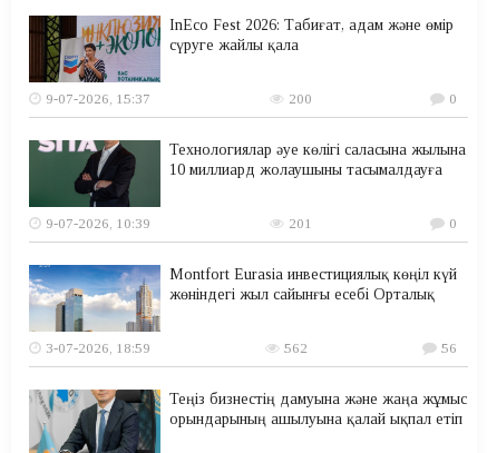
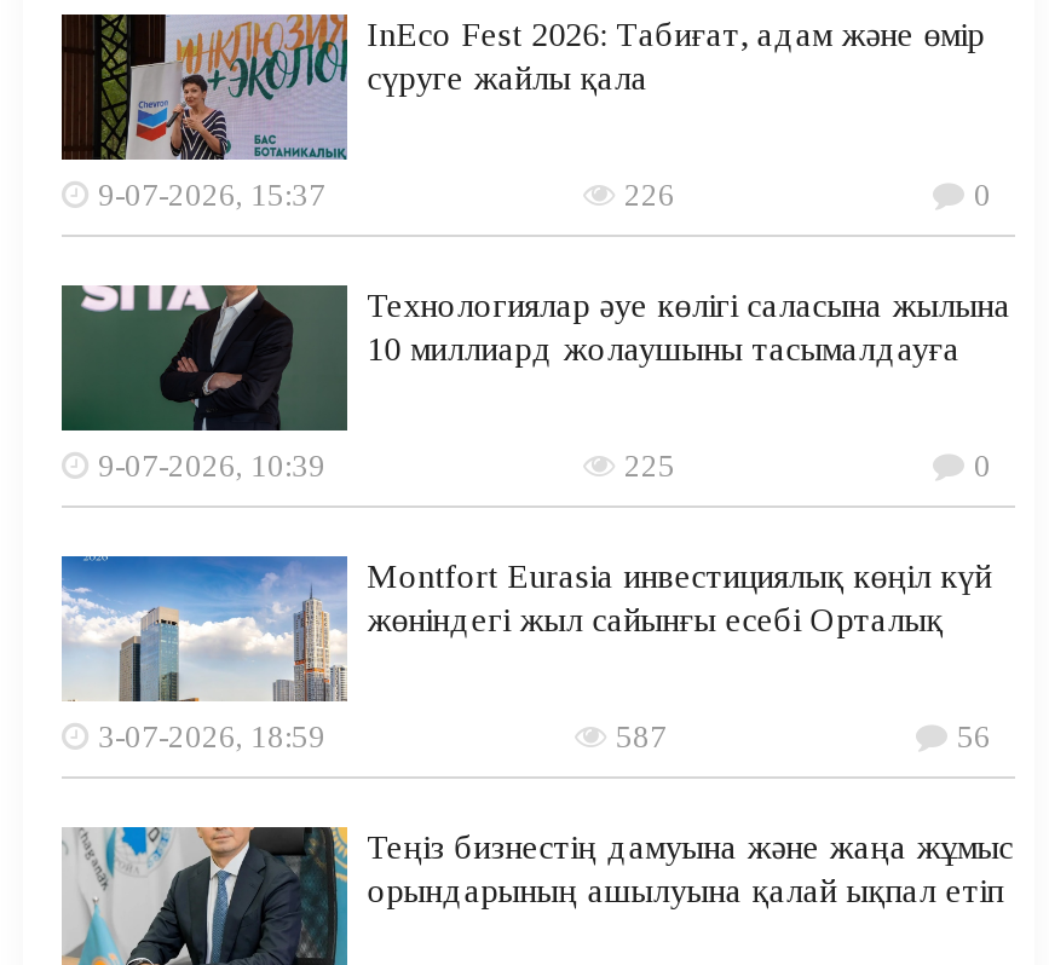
- 200
+ 226

- 201
+ 225

- 562
+ 587
